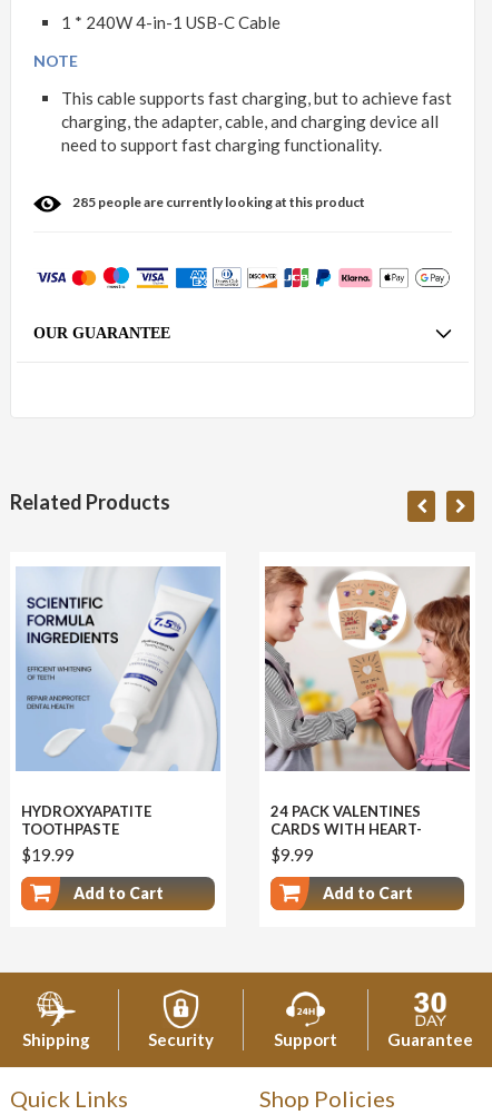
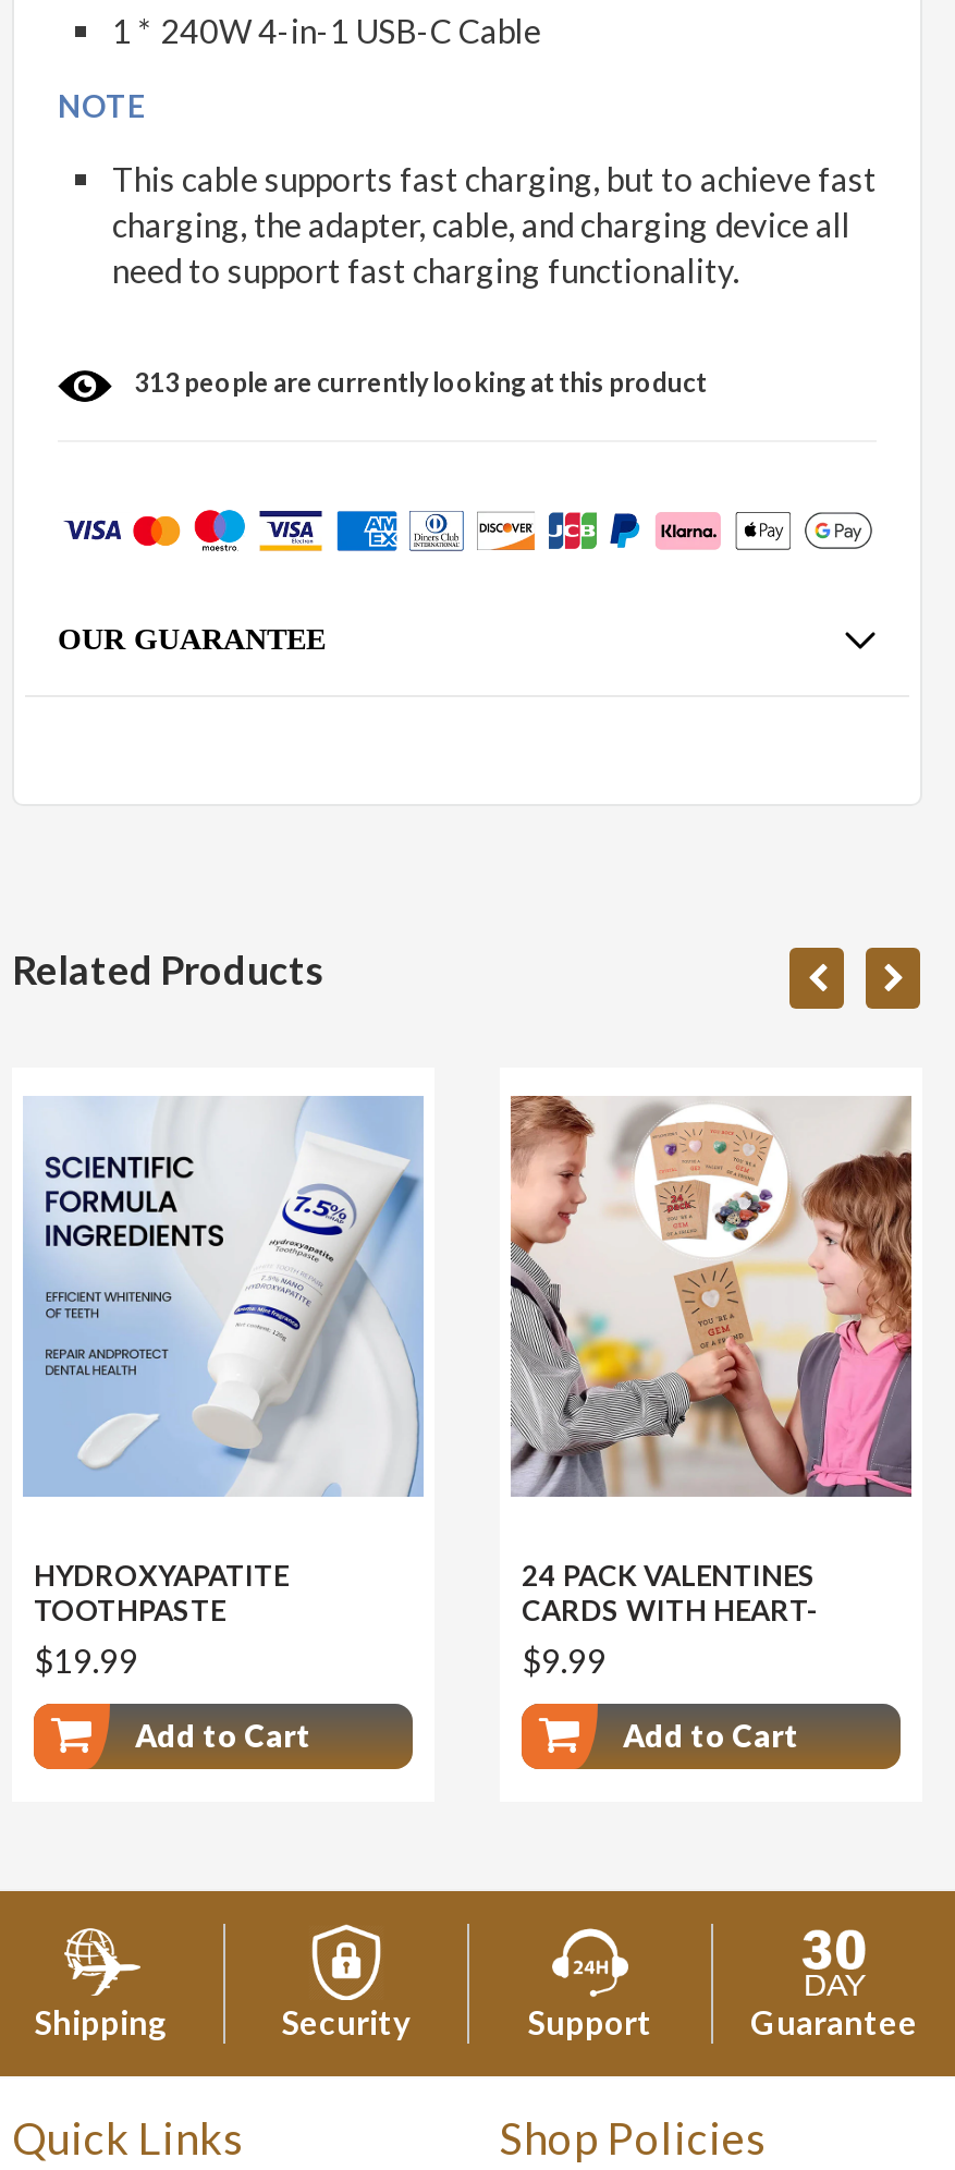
- 285 people are currently looking at this product
+ 313 people are currently looking at this product
